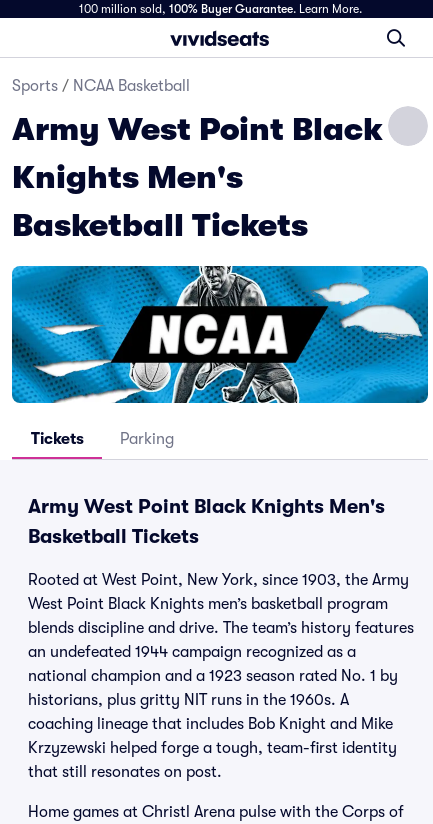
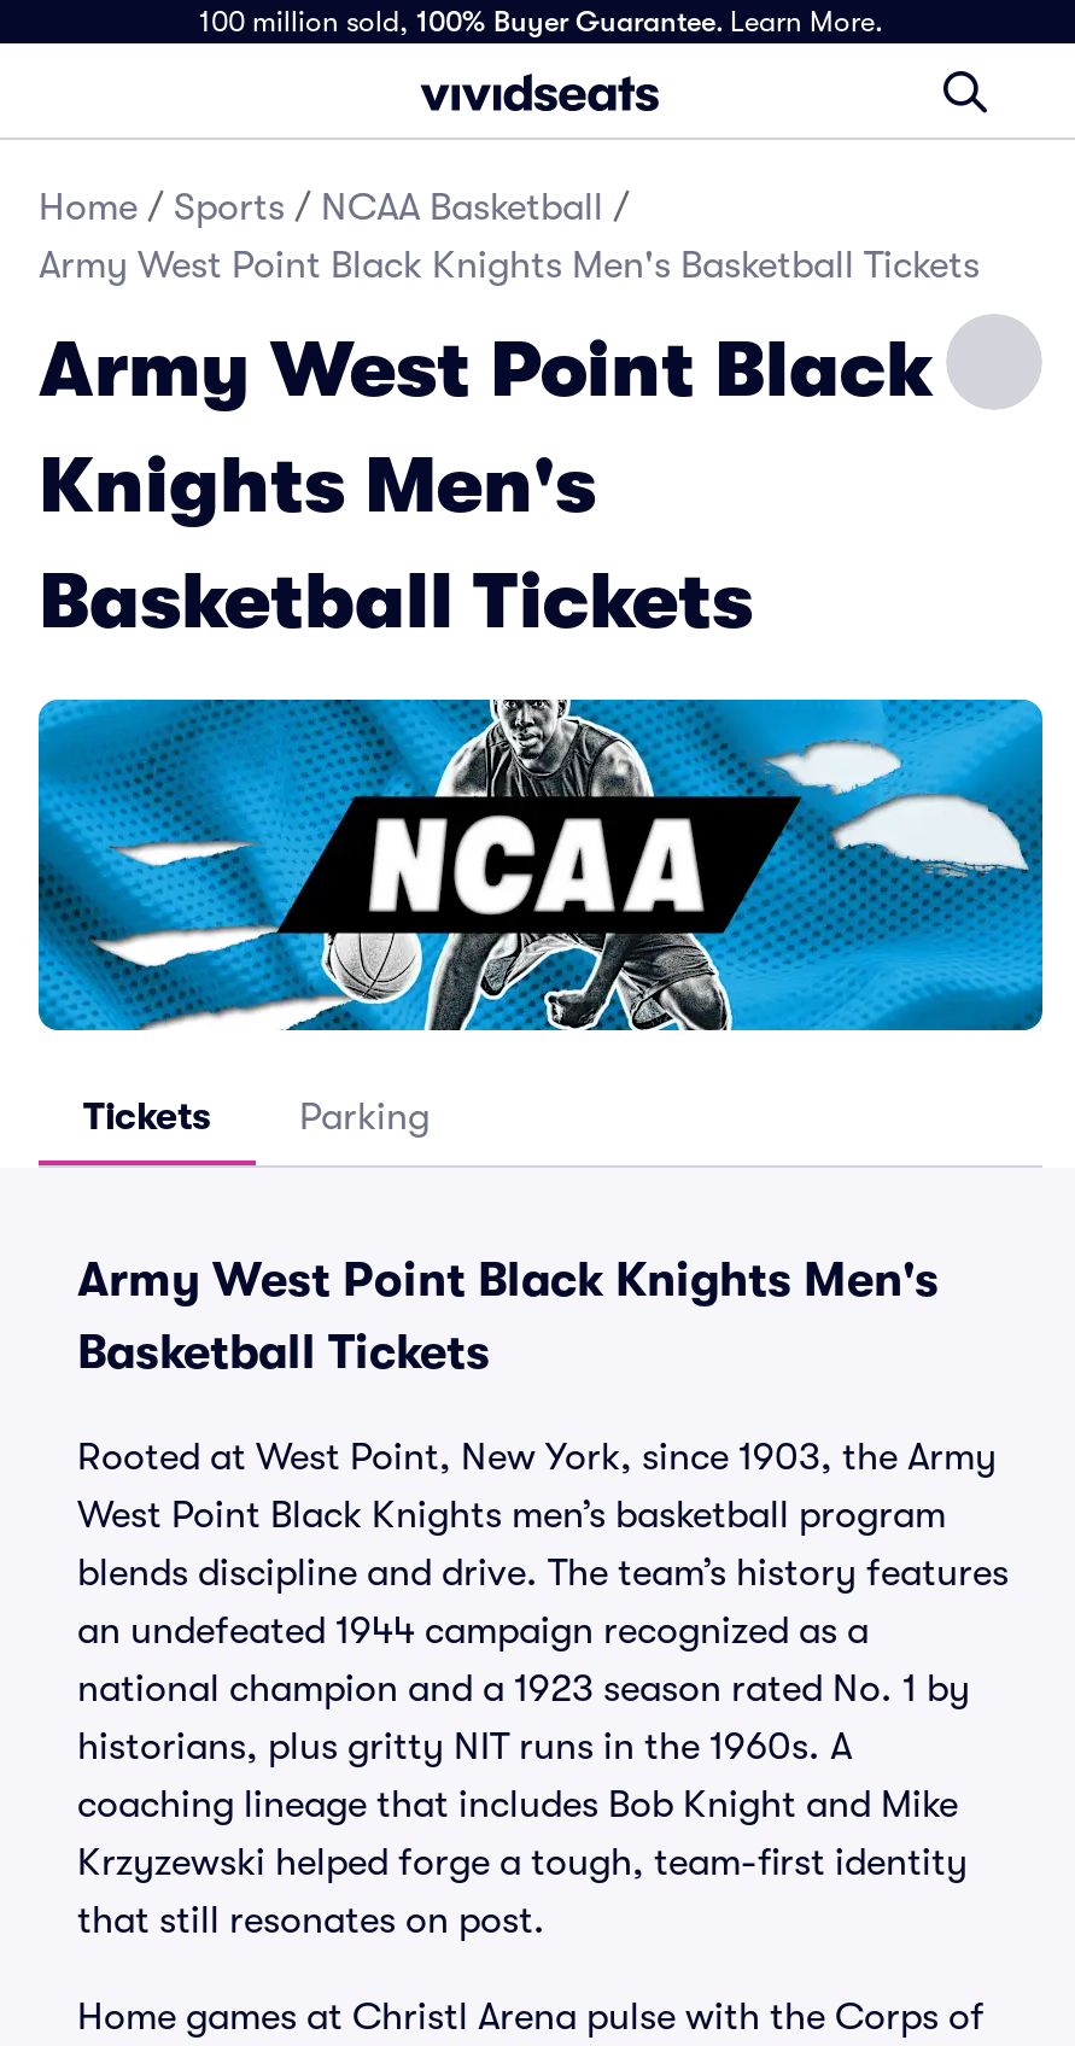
- Sports / NCAA Basketball
+ Home / Sports / NCAA Basketball /
+ Army West Point Black Knights Men's Basketball Tickets
